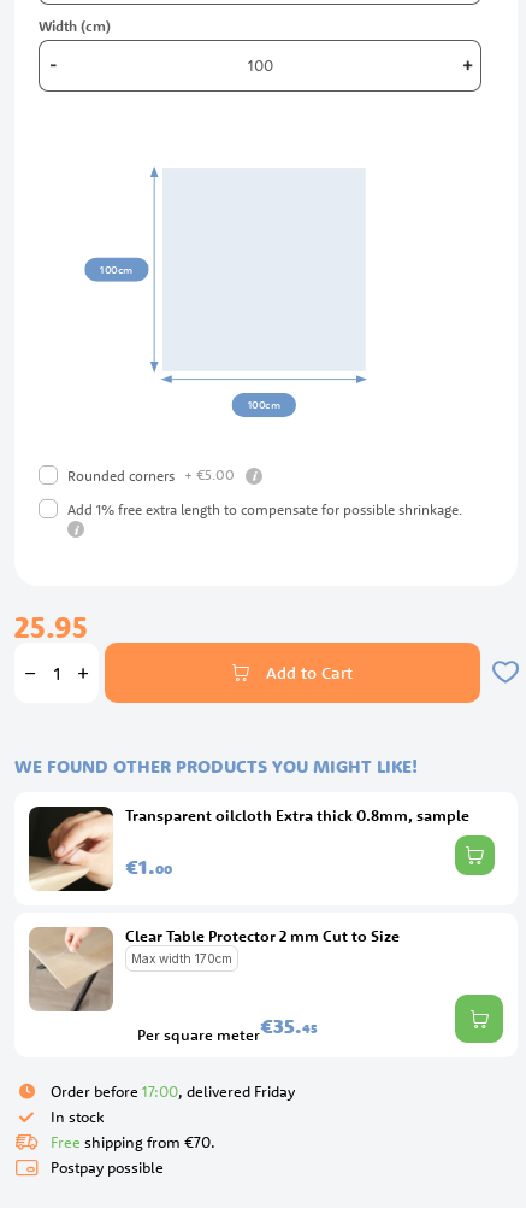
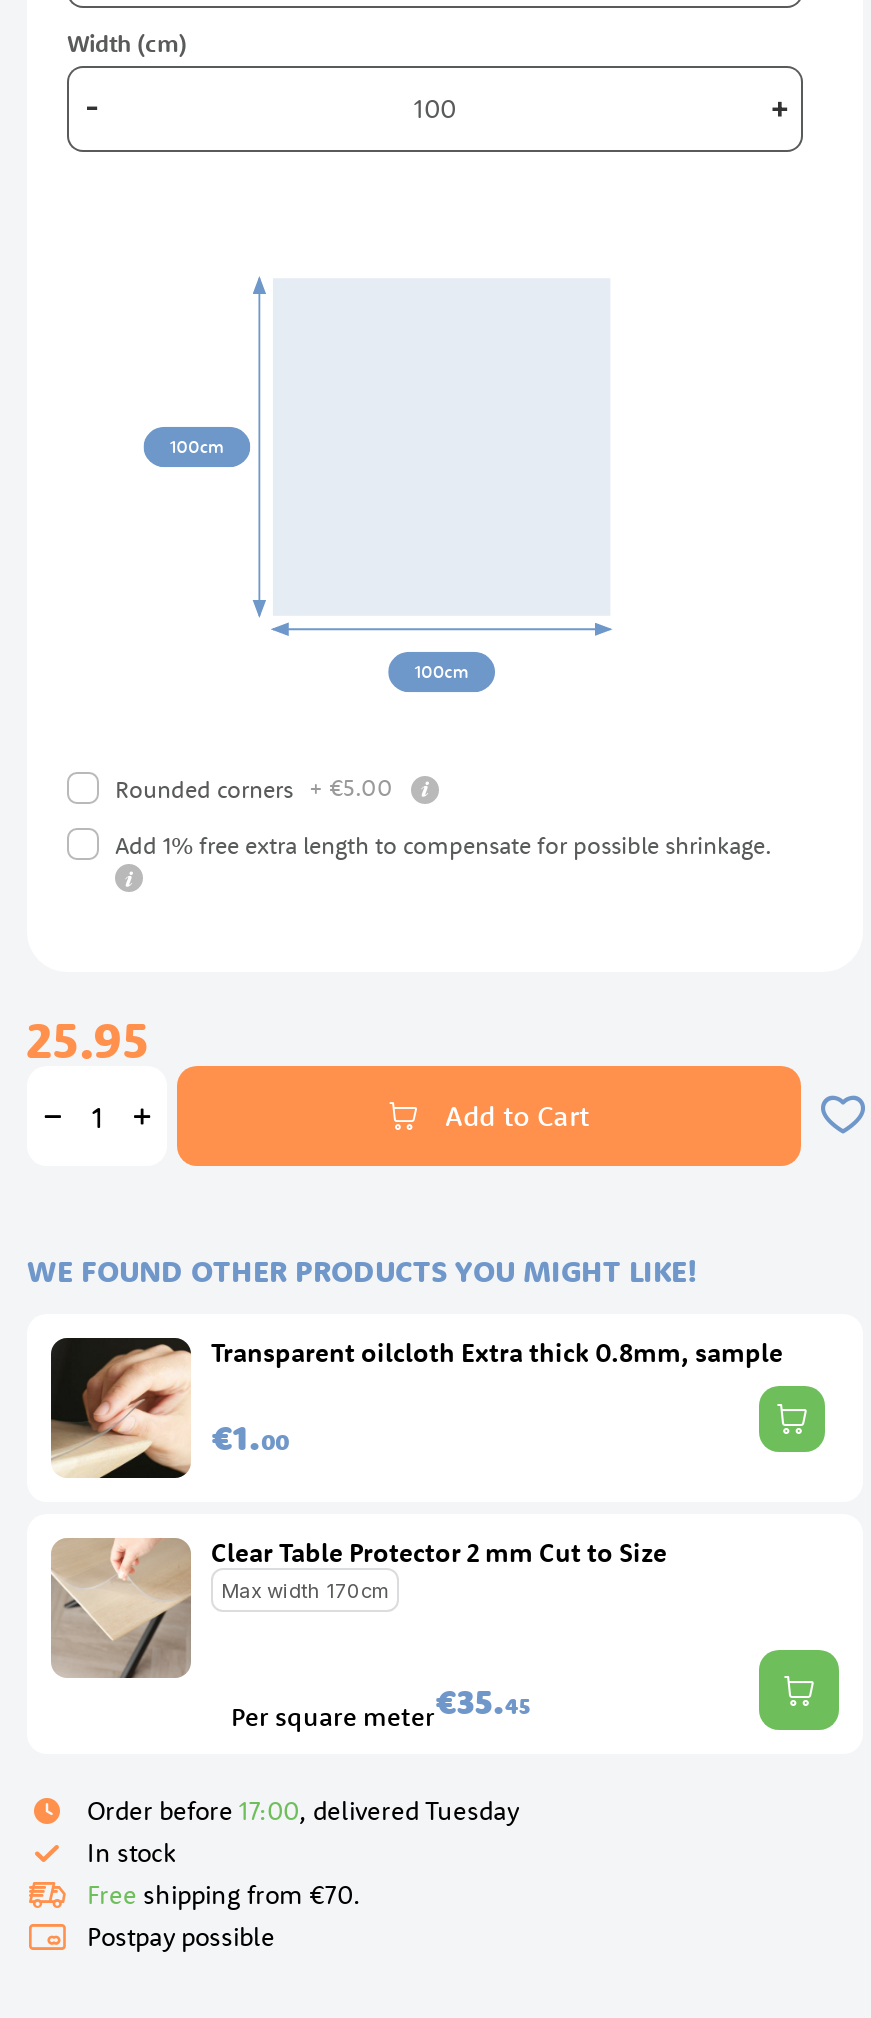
- Order before 17:00, delivered Friday
+ Order before 17:00, delivered Tuesday
